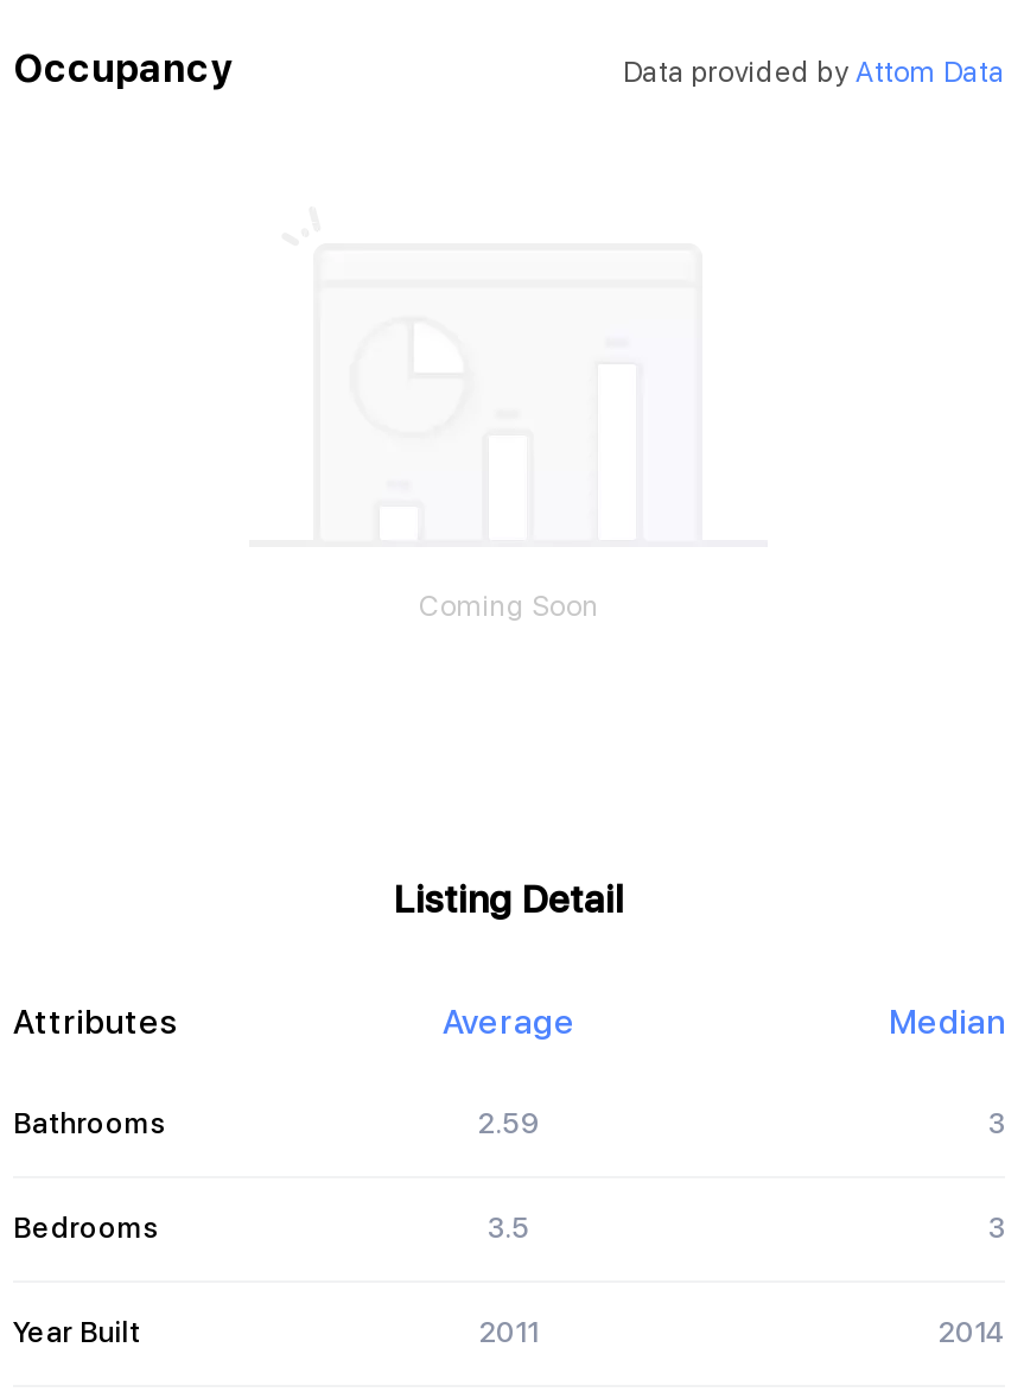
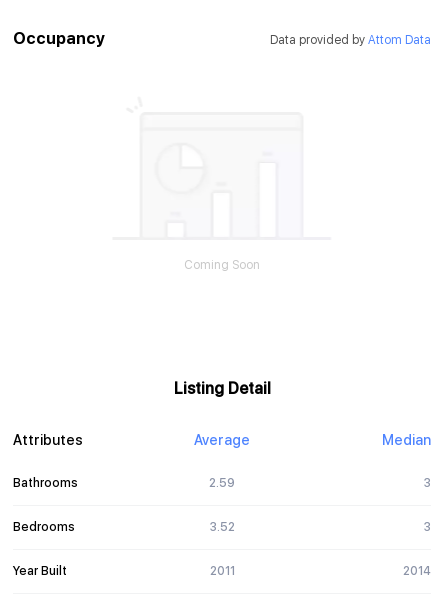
- 3.5
+ 3.52
